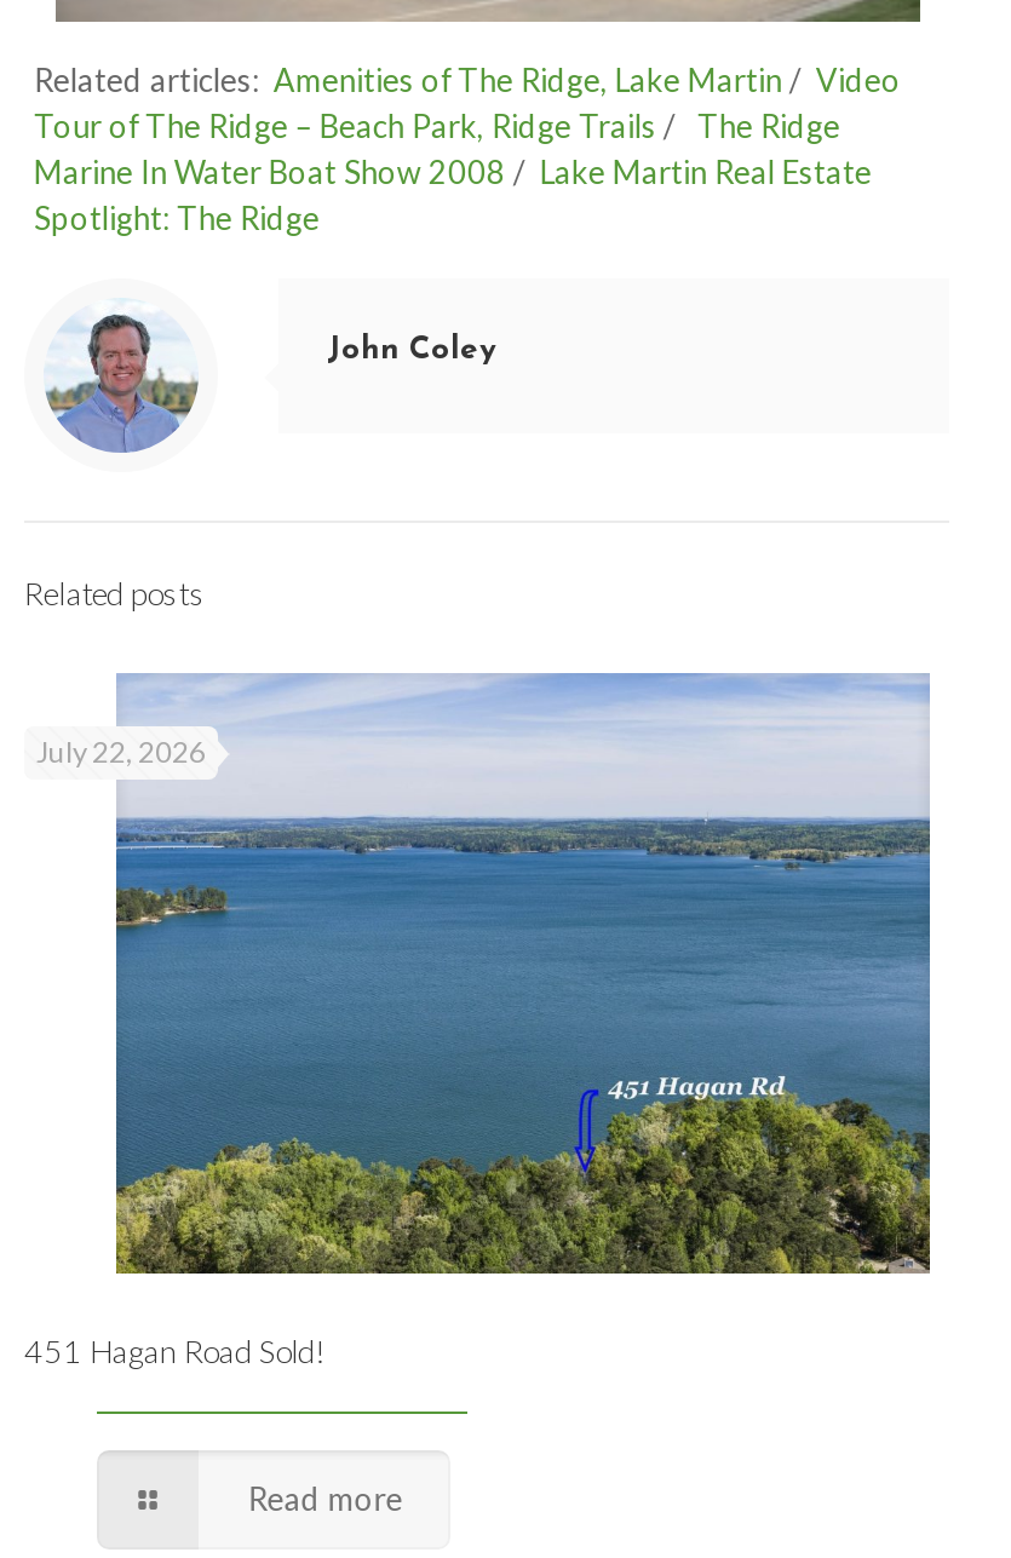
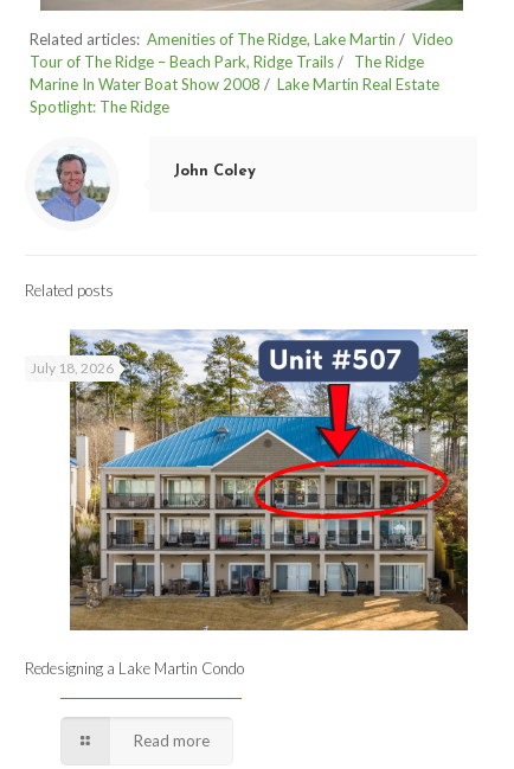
- [image]
- July 22, 2026
+ [image]
+ July 18, 2026

- 451 Hagan Road Sold!
+ Redesigning a Lake Martin Condo
